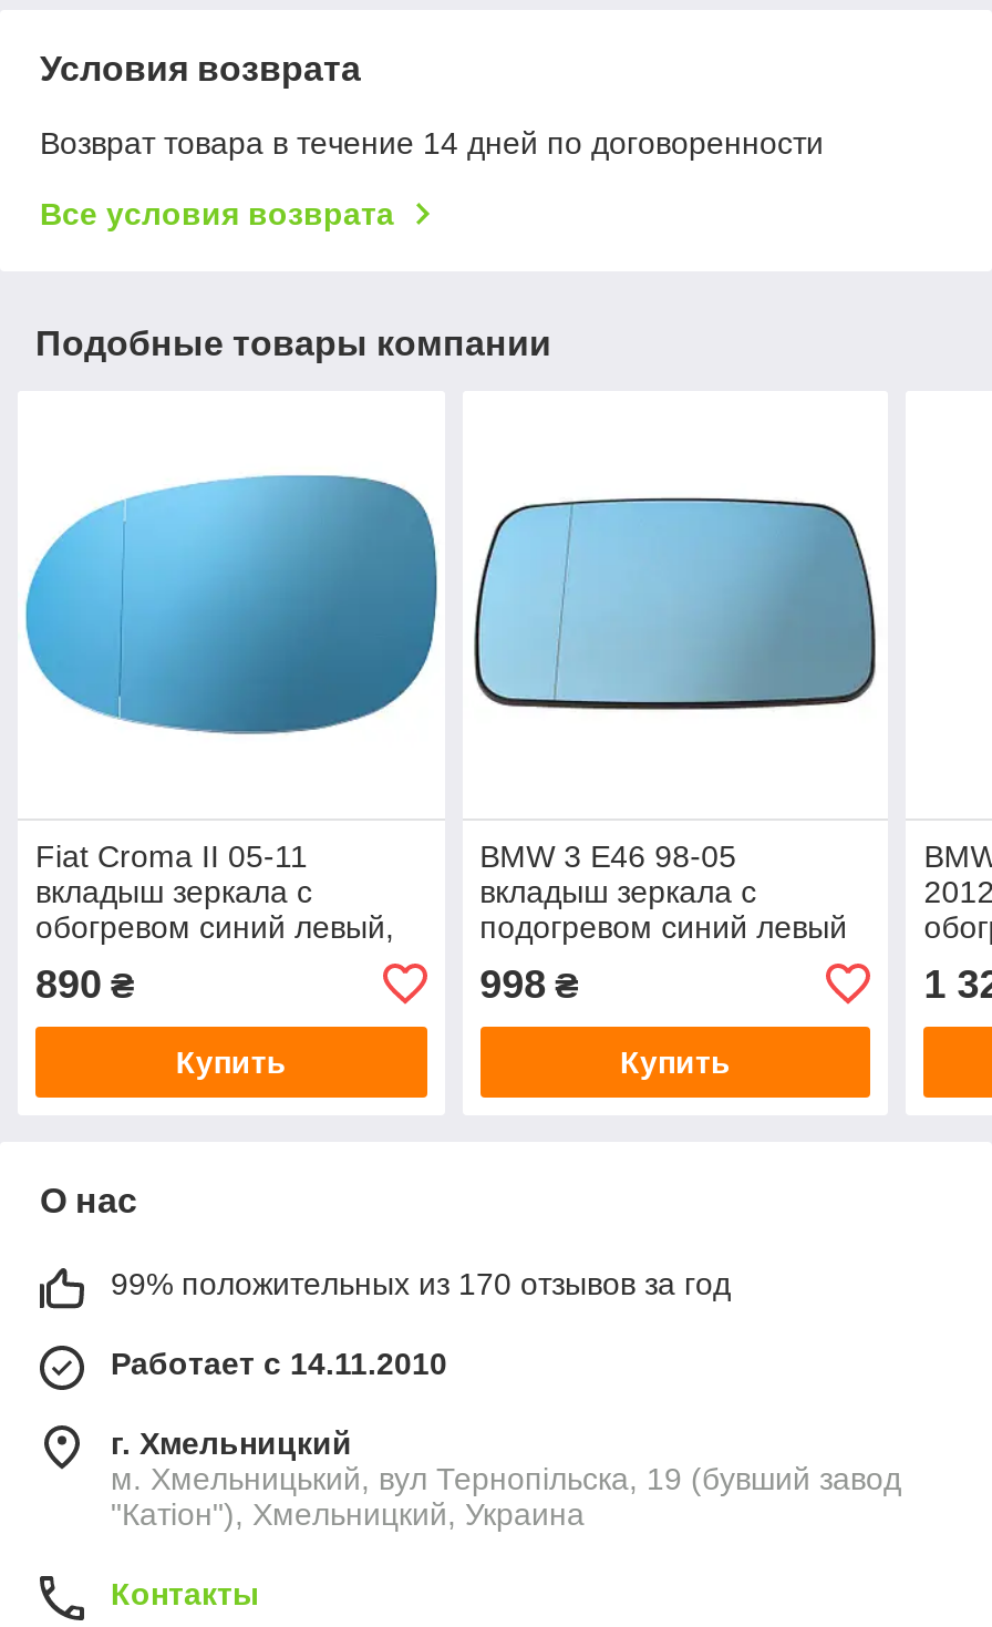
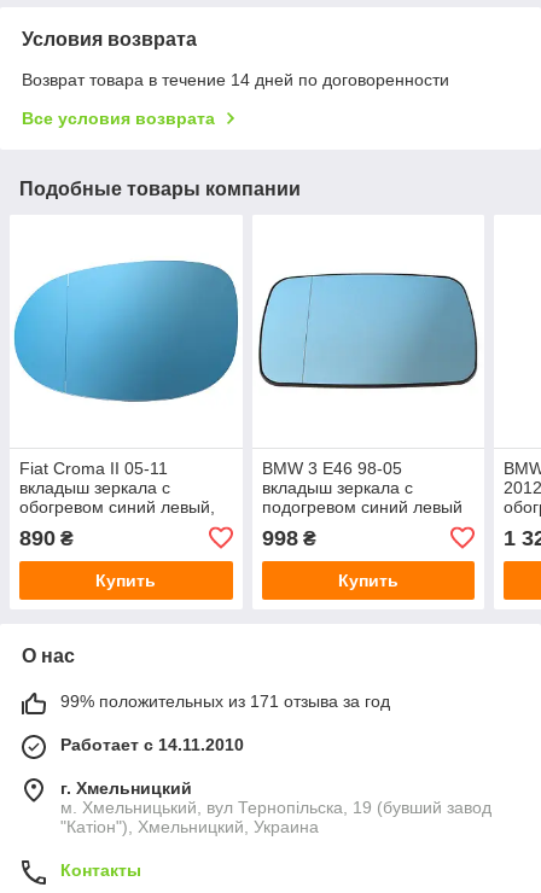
- 99% положительных из 170 отзывов за год
+ 99% положительных из 171 отзыва за год
